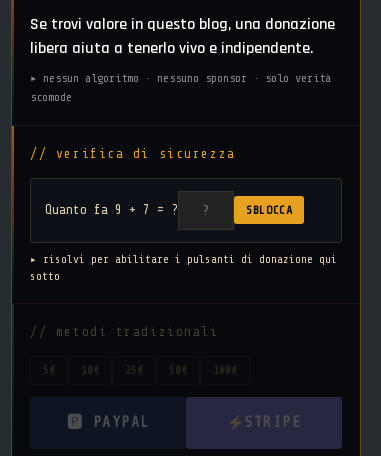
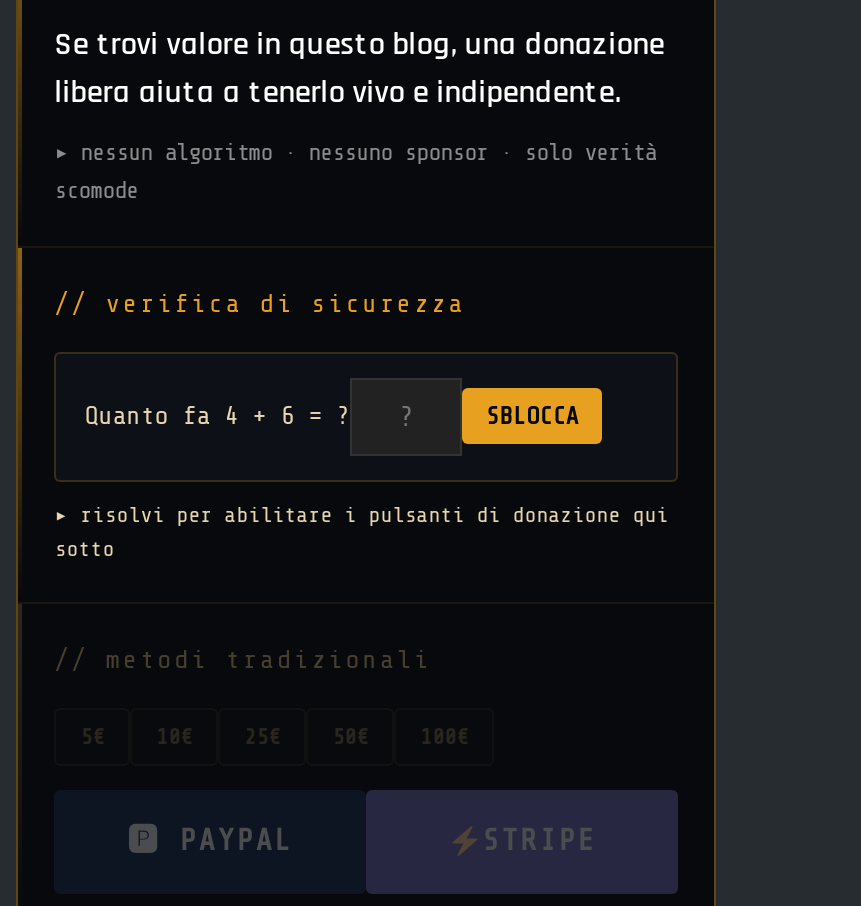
- Quanto fa 9 + 7 = ?
+ Quanto fa 4 + 6 = ?
